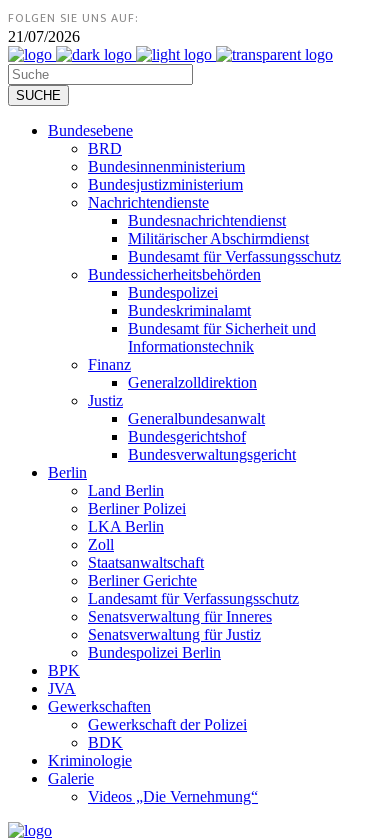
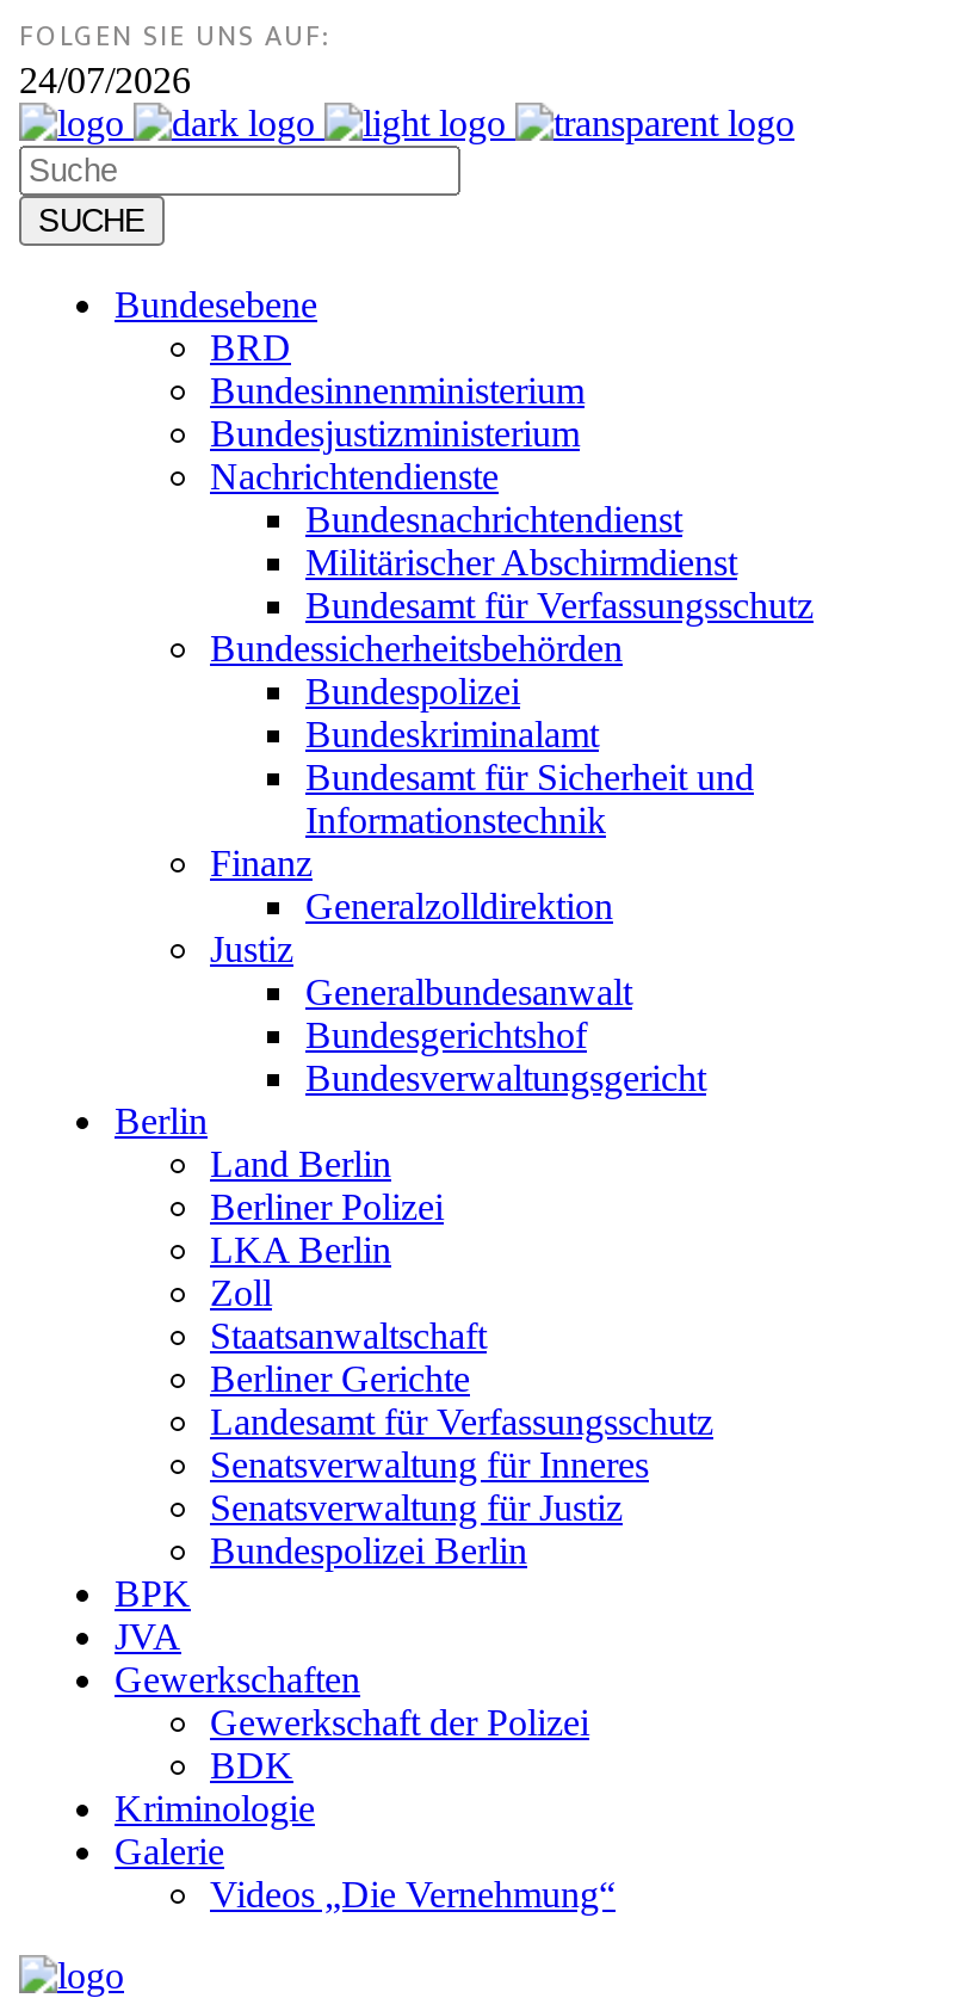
- 21/07/2026
+ 24/07/2026
